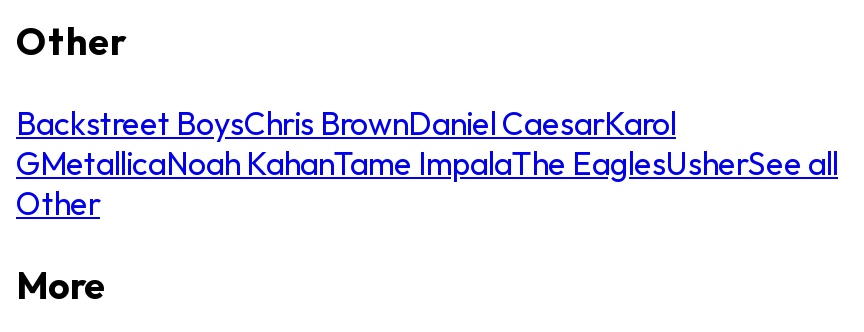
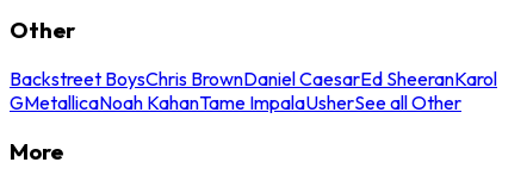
- Backstreet BoysChris BrownDaniel CaesarKarol
- GMetallicaNoah KahanTame ImpalaThe EaglesUsherSee all
- Other
+ Backstreet BoysChris BrownDaniel CaesarEd SheeranKarol
+ GMetallicaNoah KahanTame ImpalaUsherSee all Other
